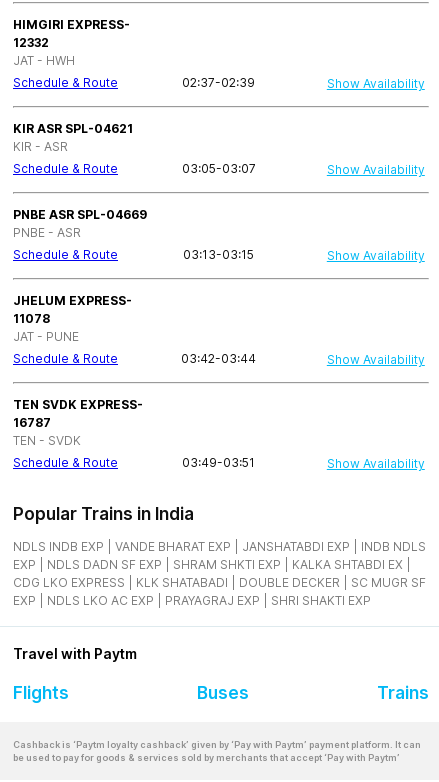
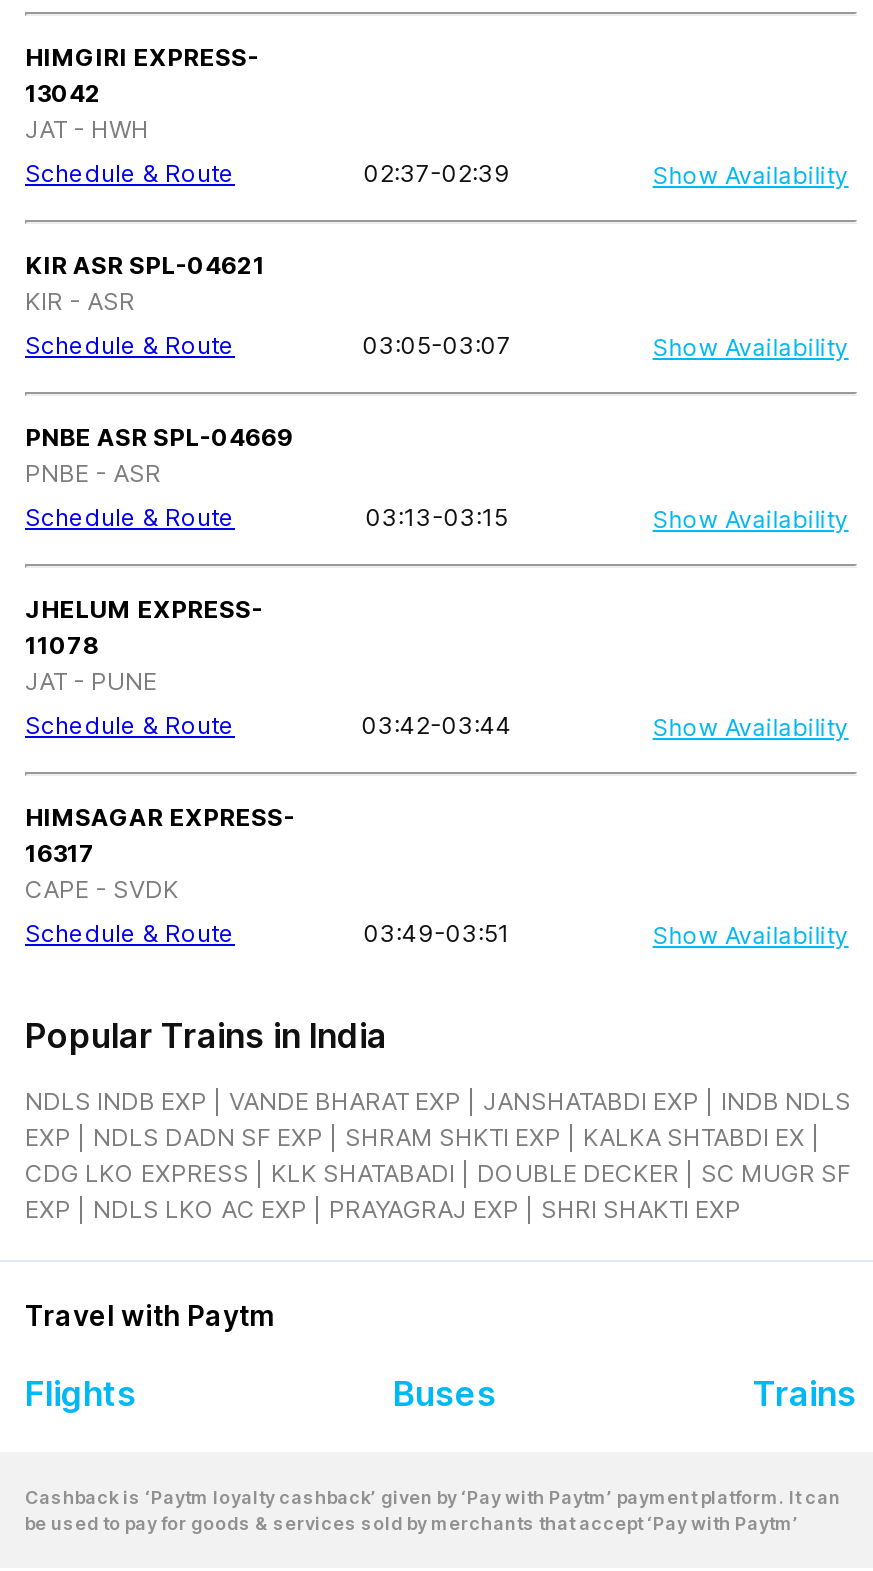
- 12332
+ 13042

- TEN SVDK EXPRESS-
- 16787
- TEN - SVDK
+ HIMSAGAR EXPRESS-
+ 16317
+ CAPE - SVDK
